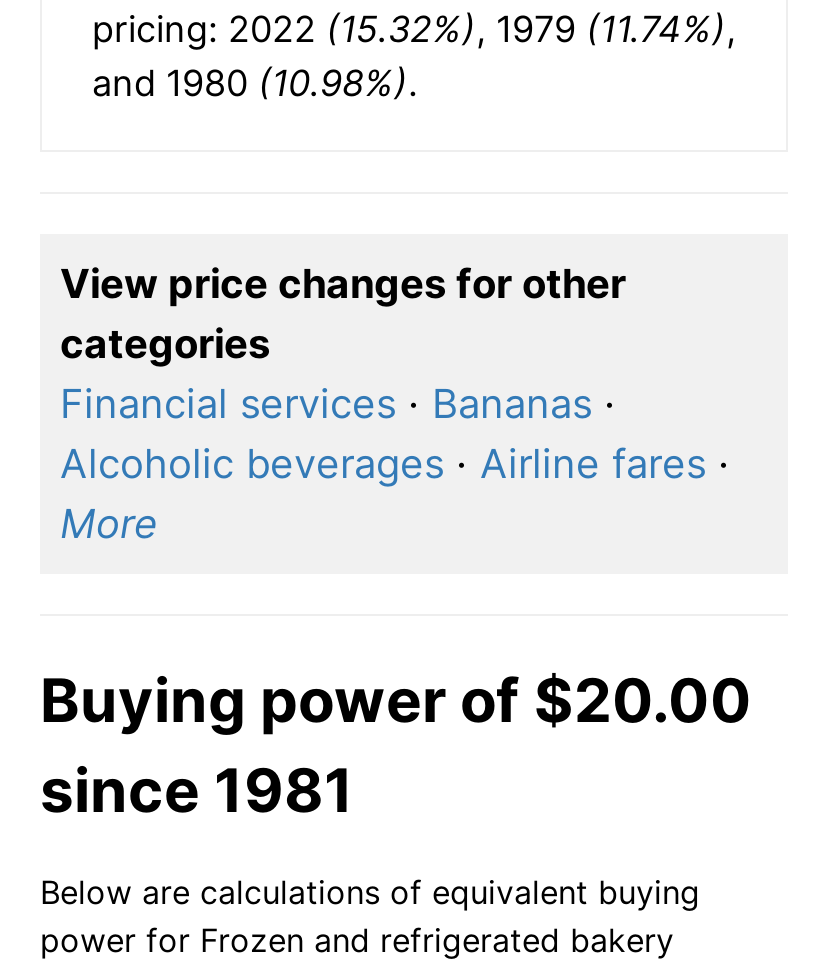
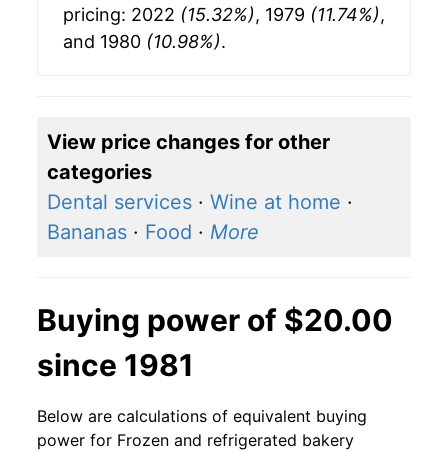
- Financial services · Bananas ·
- Alcoholic beverages · Airline fares ·
- More
+ Dental services · Wine at home ·
+ Bananas · Food · More
